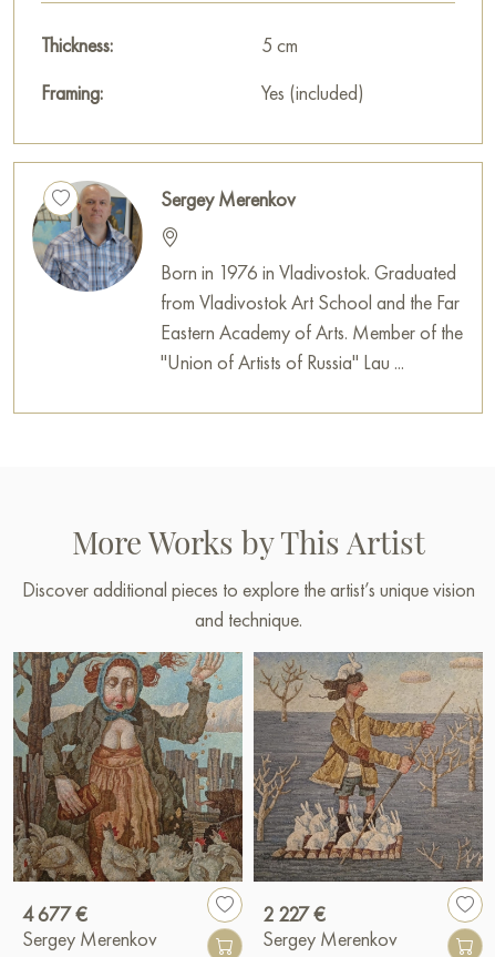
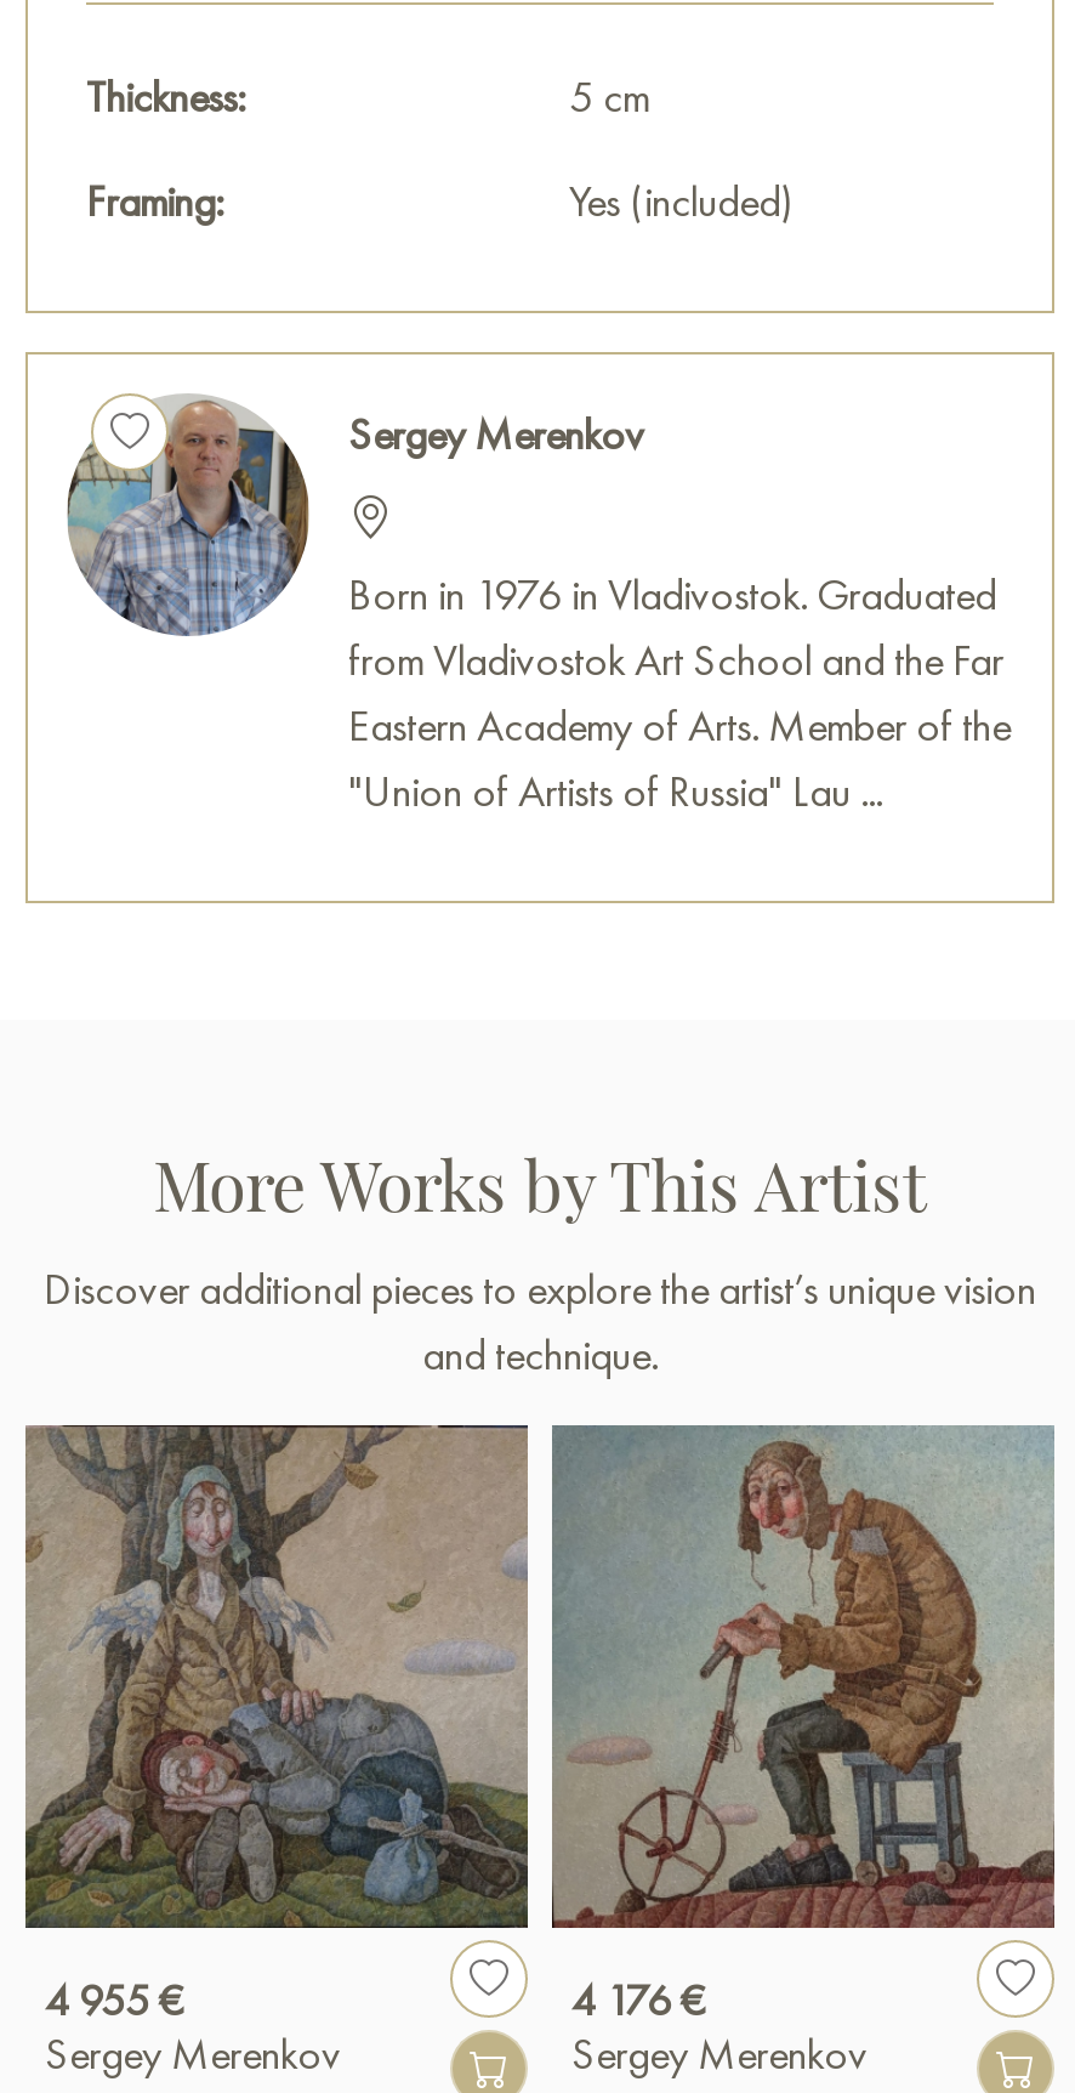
- [image]
- 4 677 €
+ [image]
+ 4 955 €

- [image]
- 2 227 €
+ [image]
+ 4 176 €
